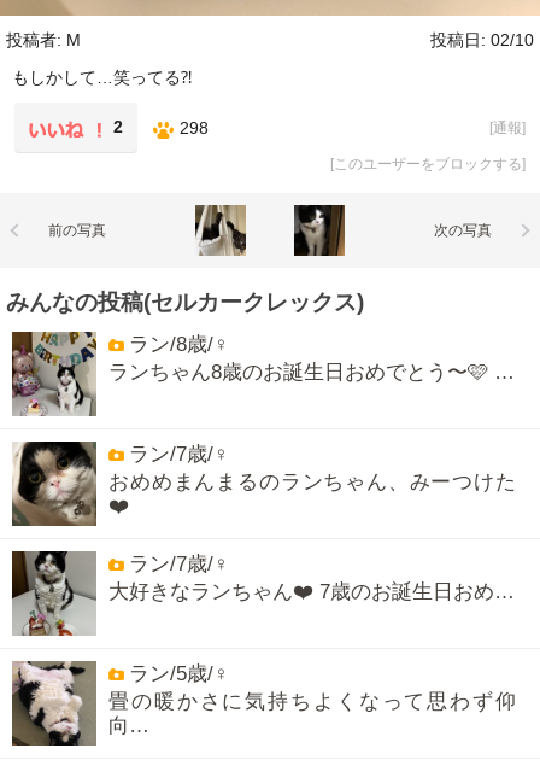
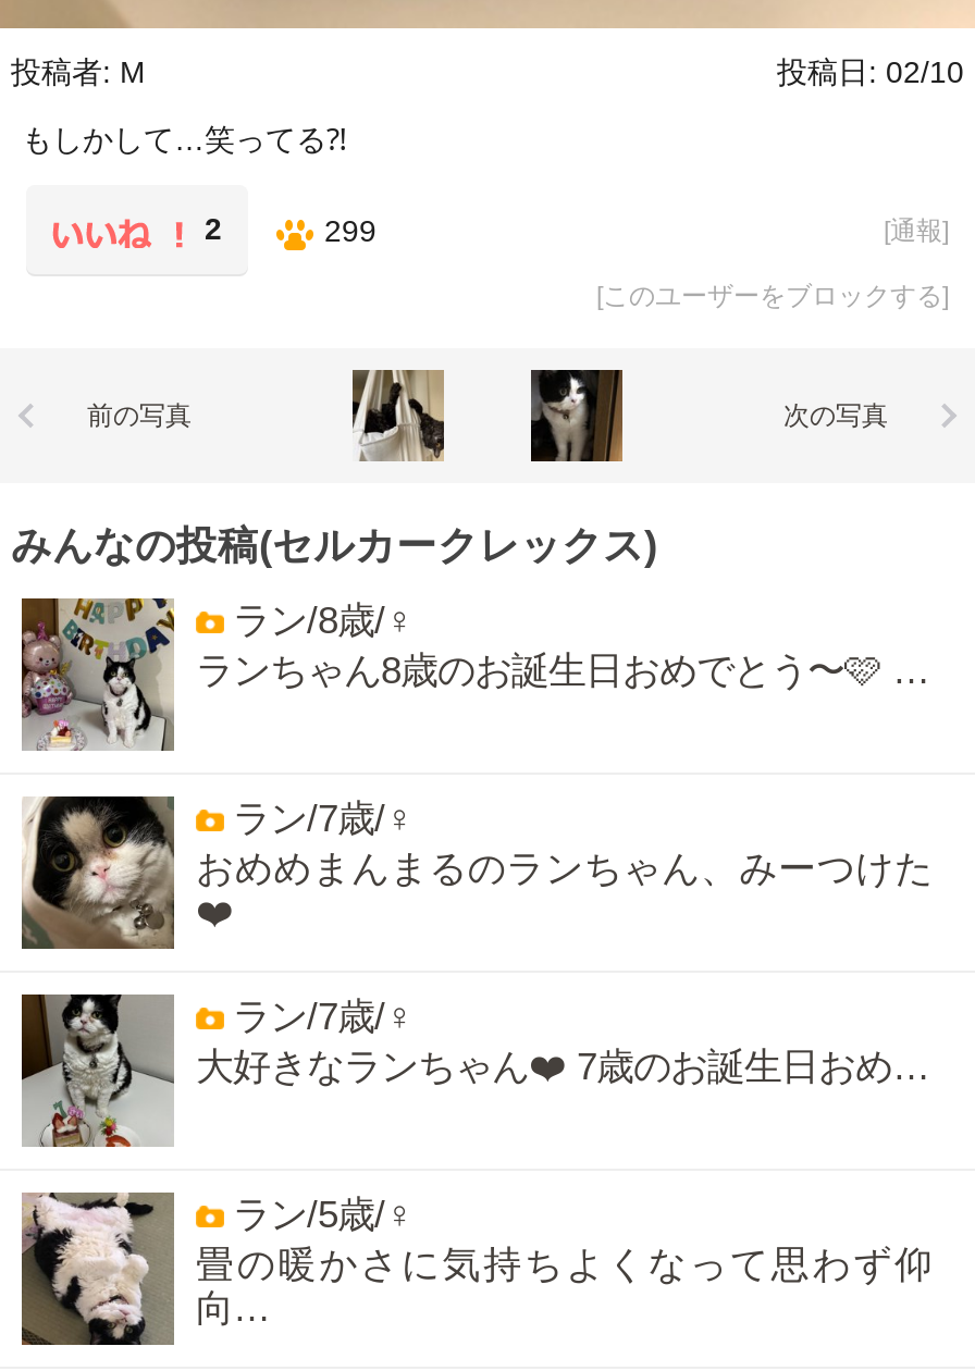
- 298
+ 299
